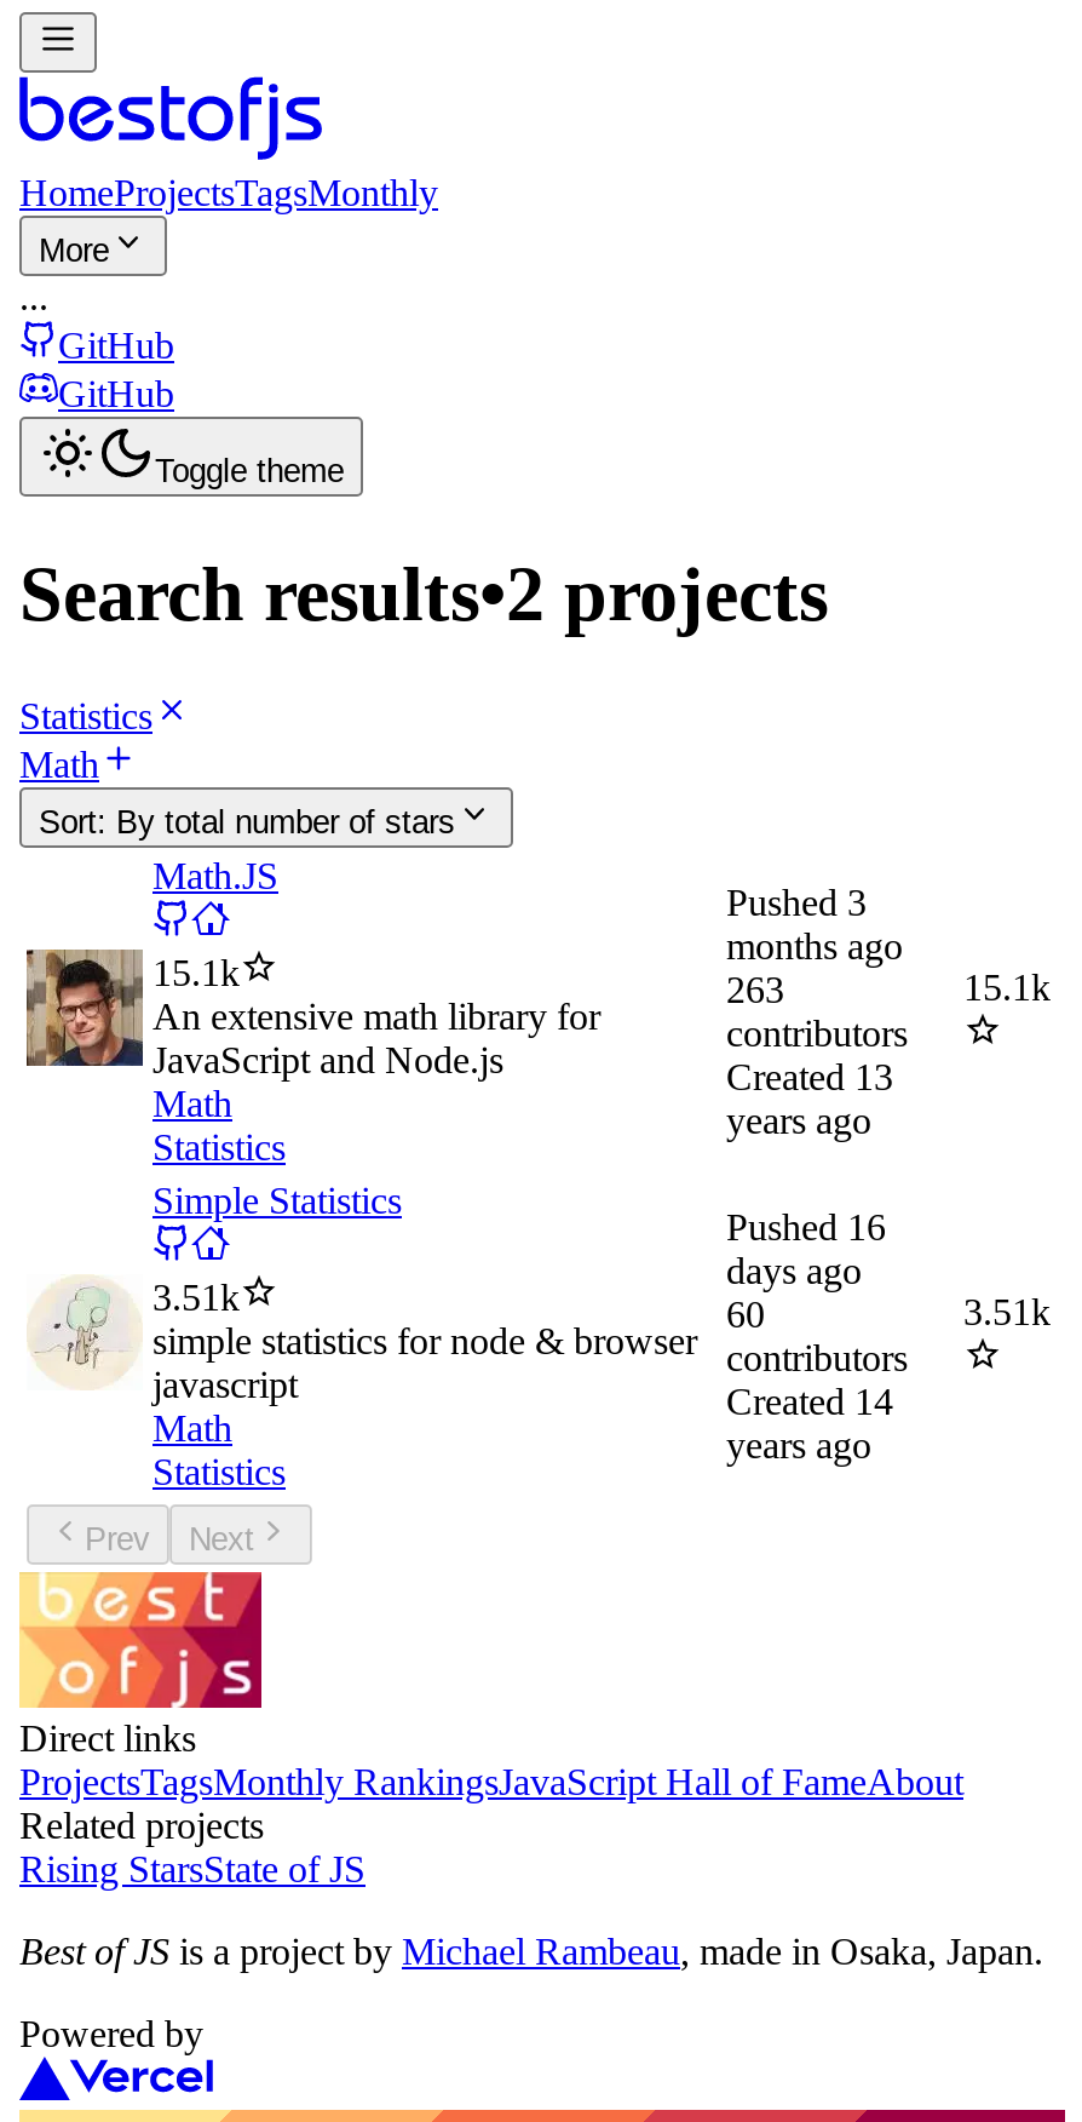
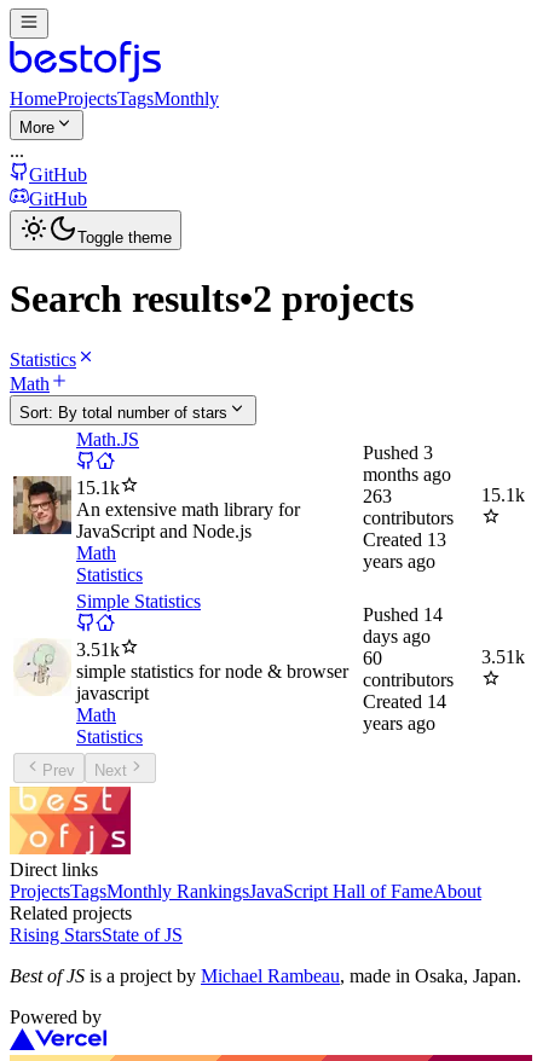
- Pushed 16
+ Pushed 14
